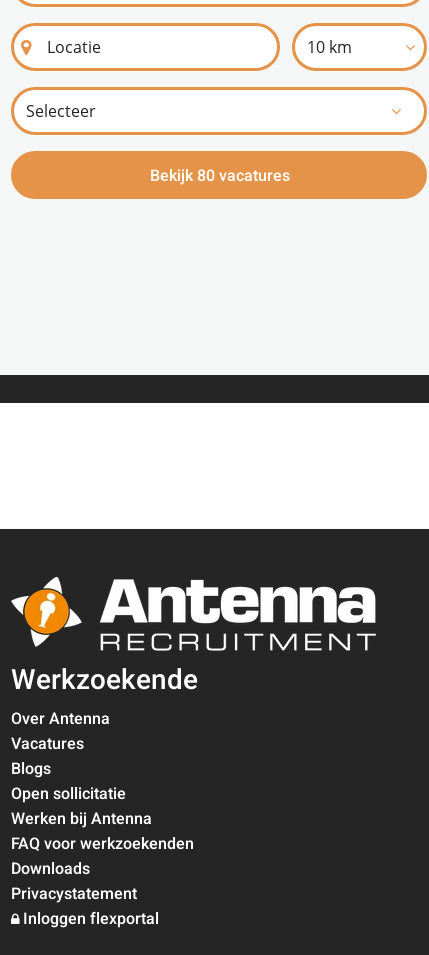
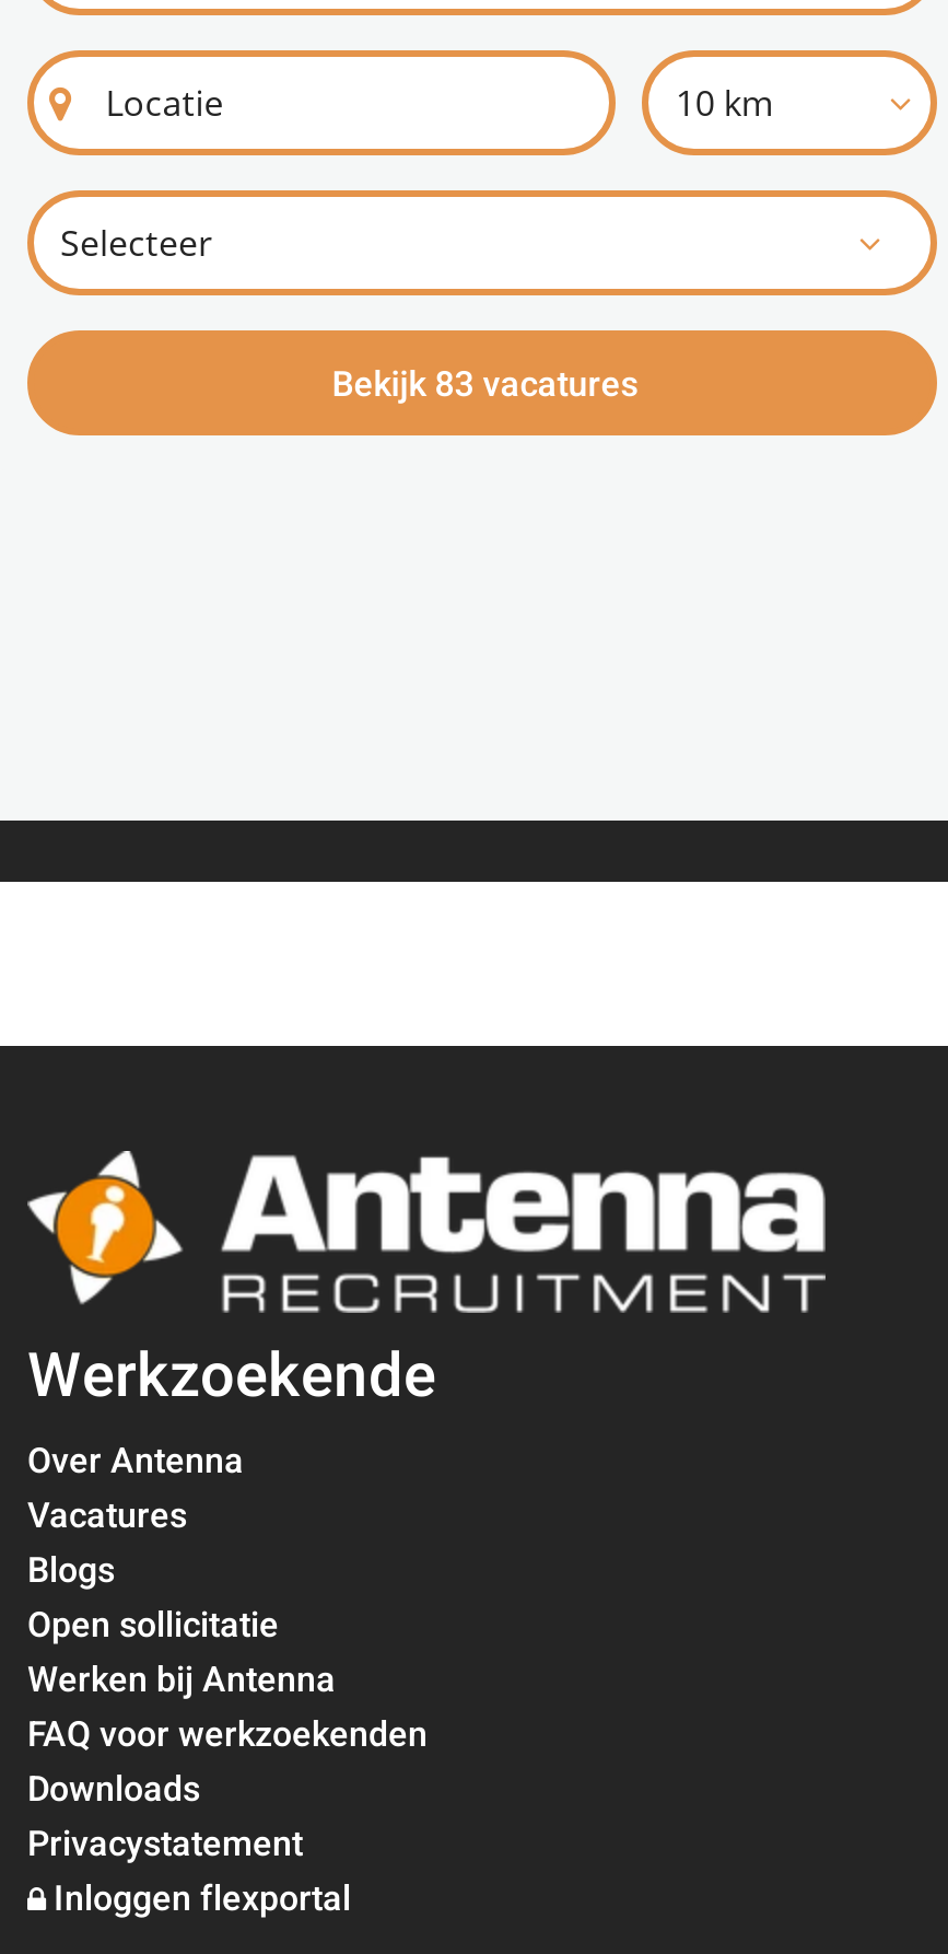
- Bekijk 80 vacatures
+ Bekijk 83 vacatures
